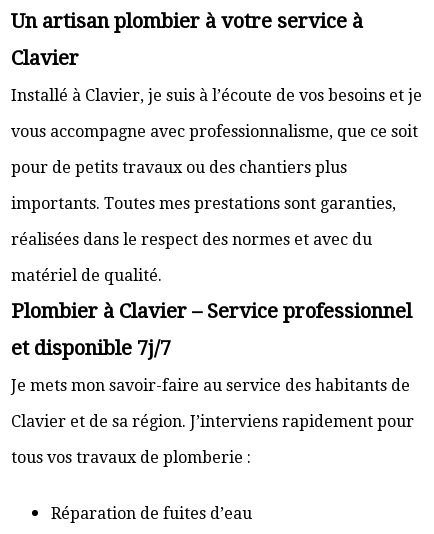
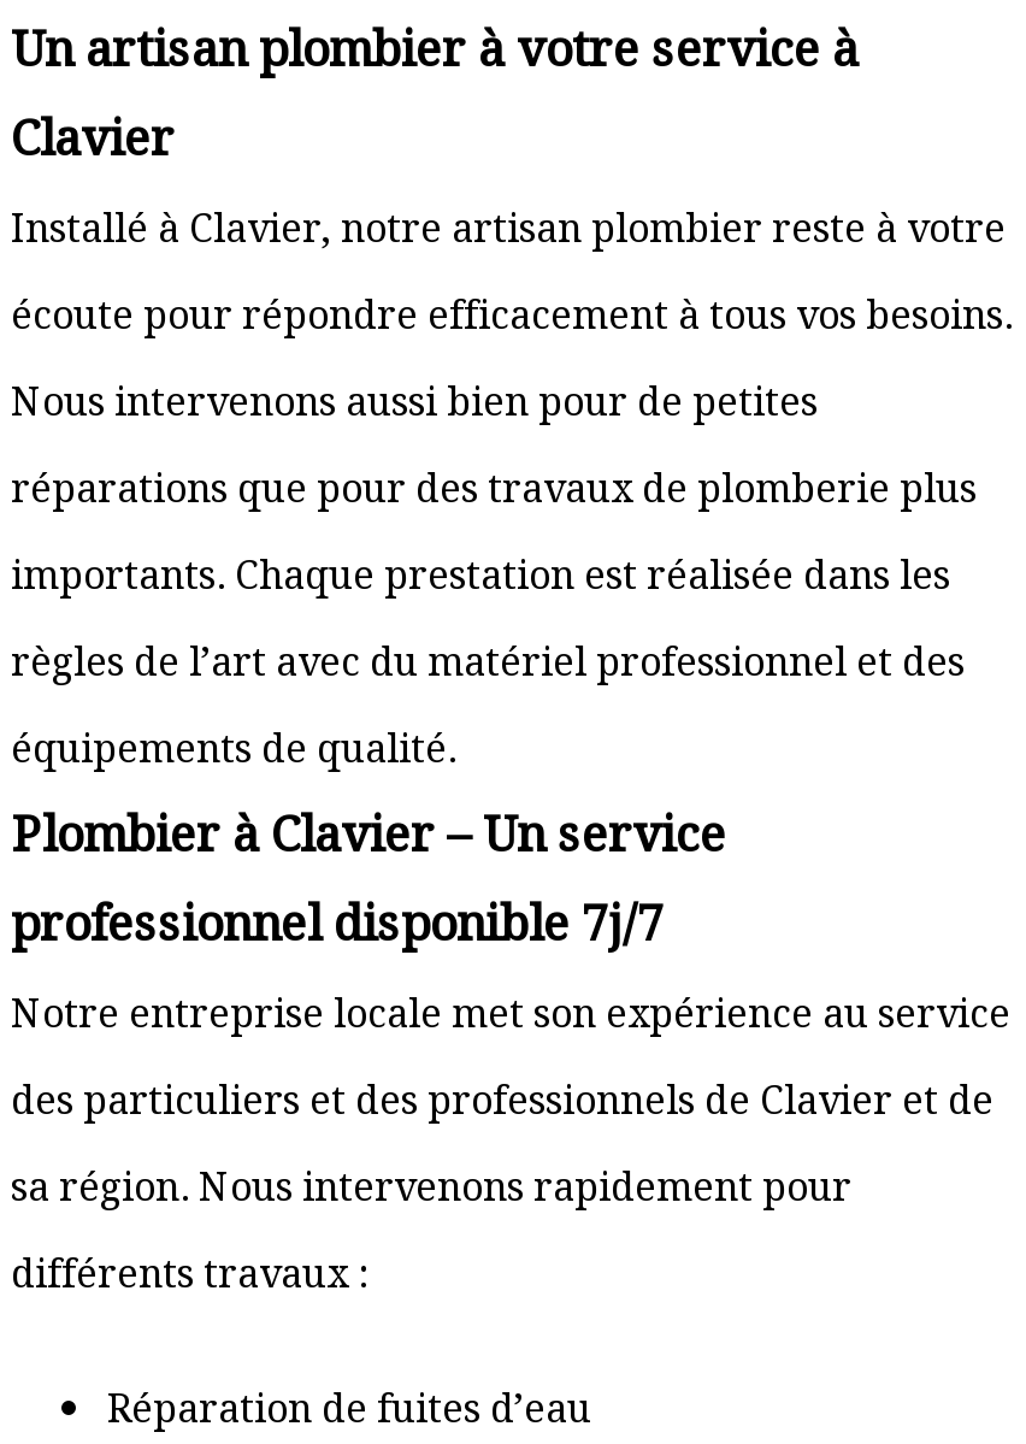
- Installé à Clavier, je suis à l’écoute de vos besoins et je
- vous accompagne avec professionnalisme, que ce soit
- pour de petits travaux ou des chantiers plus
- importants. Toutes mes prestations sont garanties,
- réalisées dans le respect des normes et avec du
- matériel de qualité.
- Plombier à Clavier – Service professionnel
- et disponible 7j/7
- Je mets mon savoir-faire au service des habitants de
- Clavier et de sa région. J’interviens rapidement pour
- tous vos travaux de plomberie :
+ Installé à Clavier, notre artisan plombier reste à votre
+ écoute pour répondre efficacement à tous vos besoins.
+ Nous intervenons aussi bien pour de petites
+ réparations que pour des travaux de plomberie plus
+ importants. Chaque prestation est réalisée dans les
+ règles de l’art avec du matériel professionnel et des
+ équipements de qualité.
+ Plombier à Clavier – Un service
+ professionnel disponible 7j/7
+ Notre entreprise locale met son expérience au service
+ des particuliers et des professionnels de Clavier et de
+ sa région. Nous intervenons rapidement pour
+ différents travaux :
